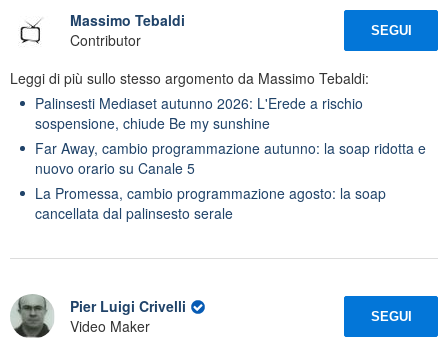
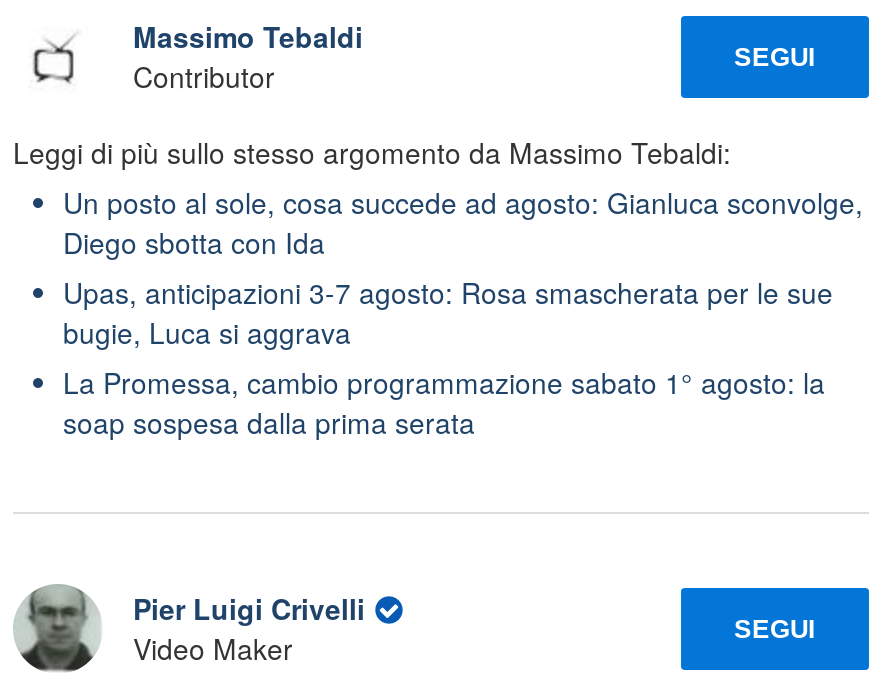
- Palinsesti Mediaset autunno 2026: L'Erede a rischio
- sospensione, chiude Be my sunshine
- Far Away, cambio programmazione autunno: la soap ridotta e
- nuovo orario su Canale 5
- La Promessa, cambio programmazione agosto: la soap
- cancellata dal palinsesto serale
+ Un posto al sole, cosa succede ad agosto: Gianluca sconvolge,
+ Diego sbotta con Ida
+ Upas, anticipazioni 3-7 agosto: Rosa smascherata per le sue
+ bugie, Luca si aggrava
+ La Promessa, cambio programmazione sabato 1° agosto: la
+ soap sospesa dalla prima serata
